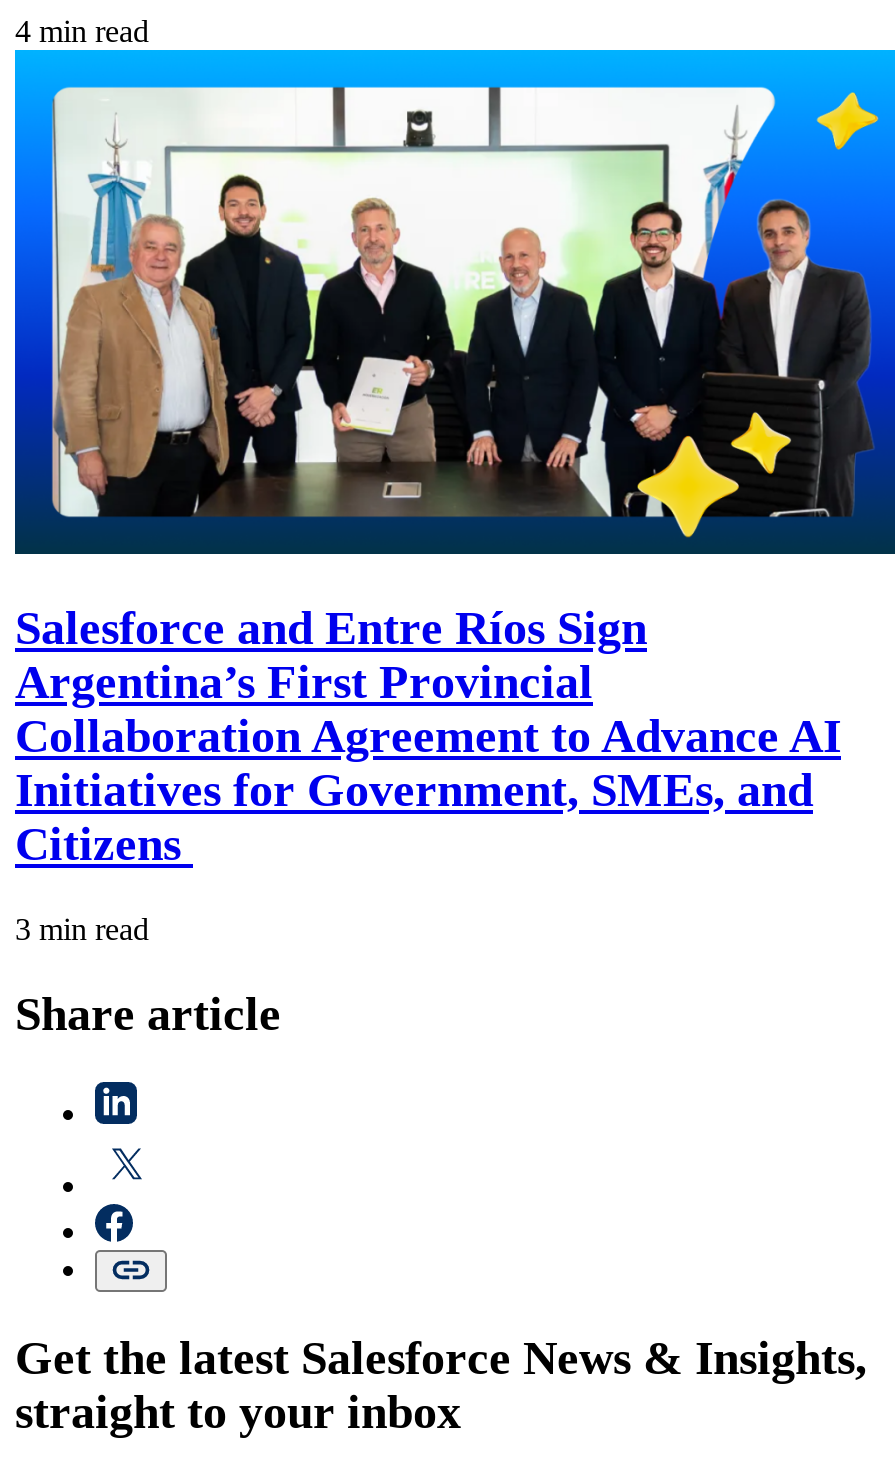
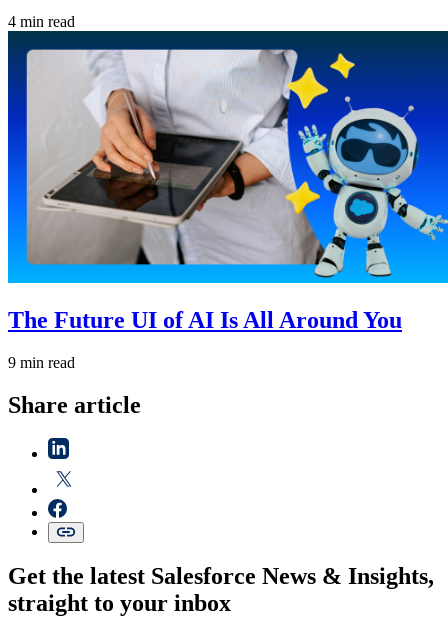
- [image]
- Salesforce and Entre Ríos Sign
- Argentina’s First Provincial
- Collaboration Agreement to Advance AI
- Initiatives for Government, SMEs, and
- Citizens
+ [image]
+ The Future UI of AI Is All Around You

- 3 min read
+ 9 min read
